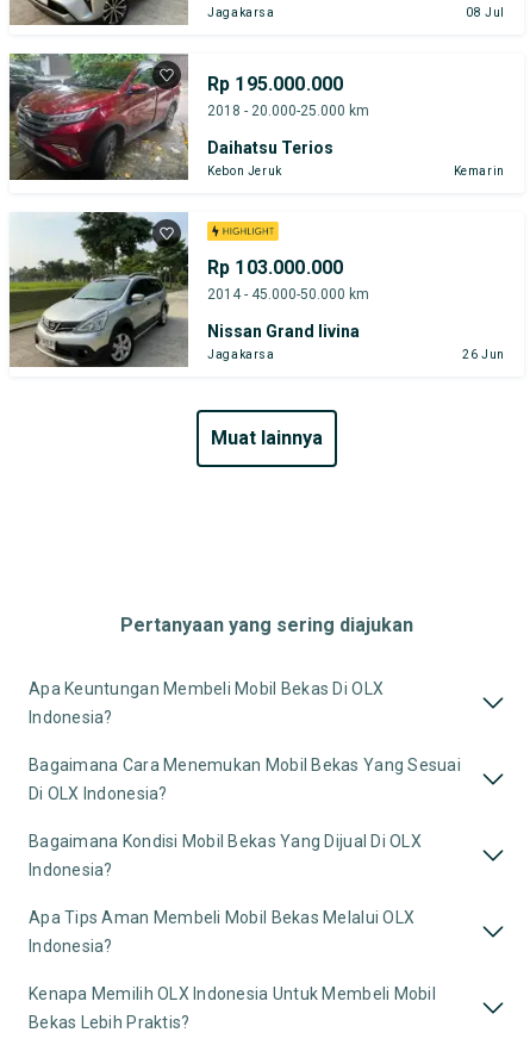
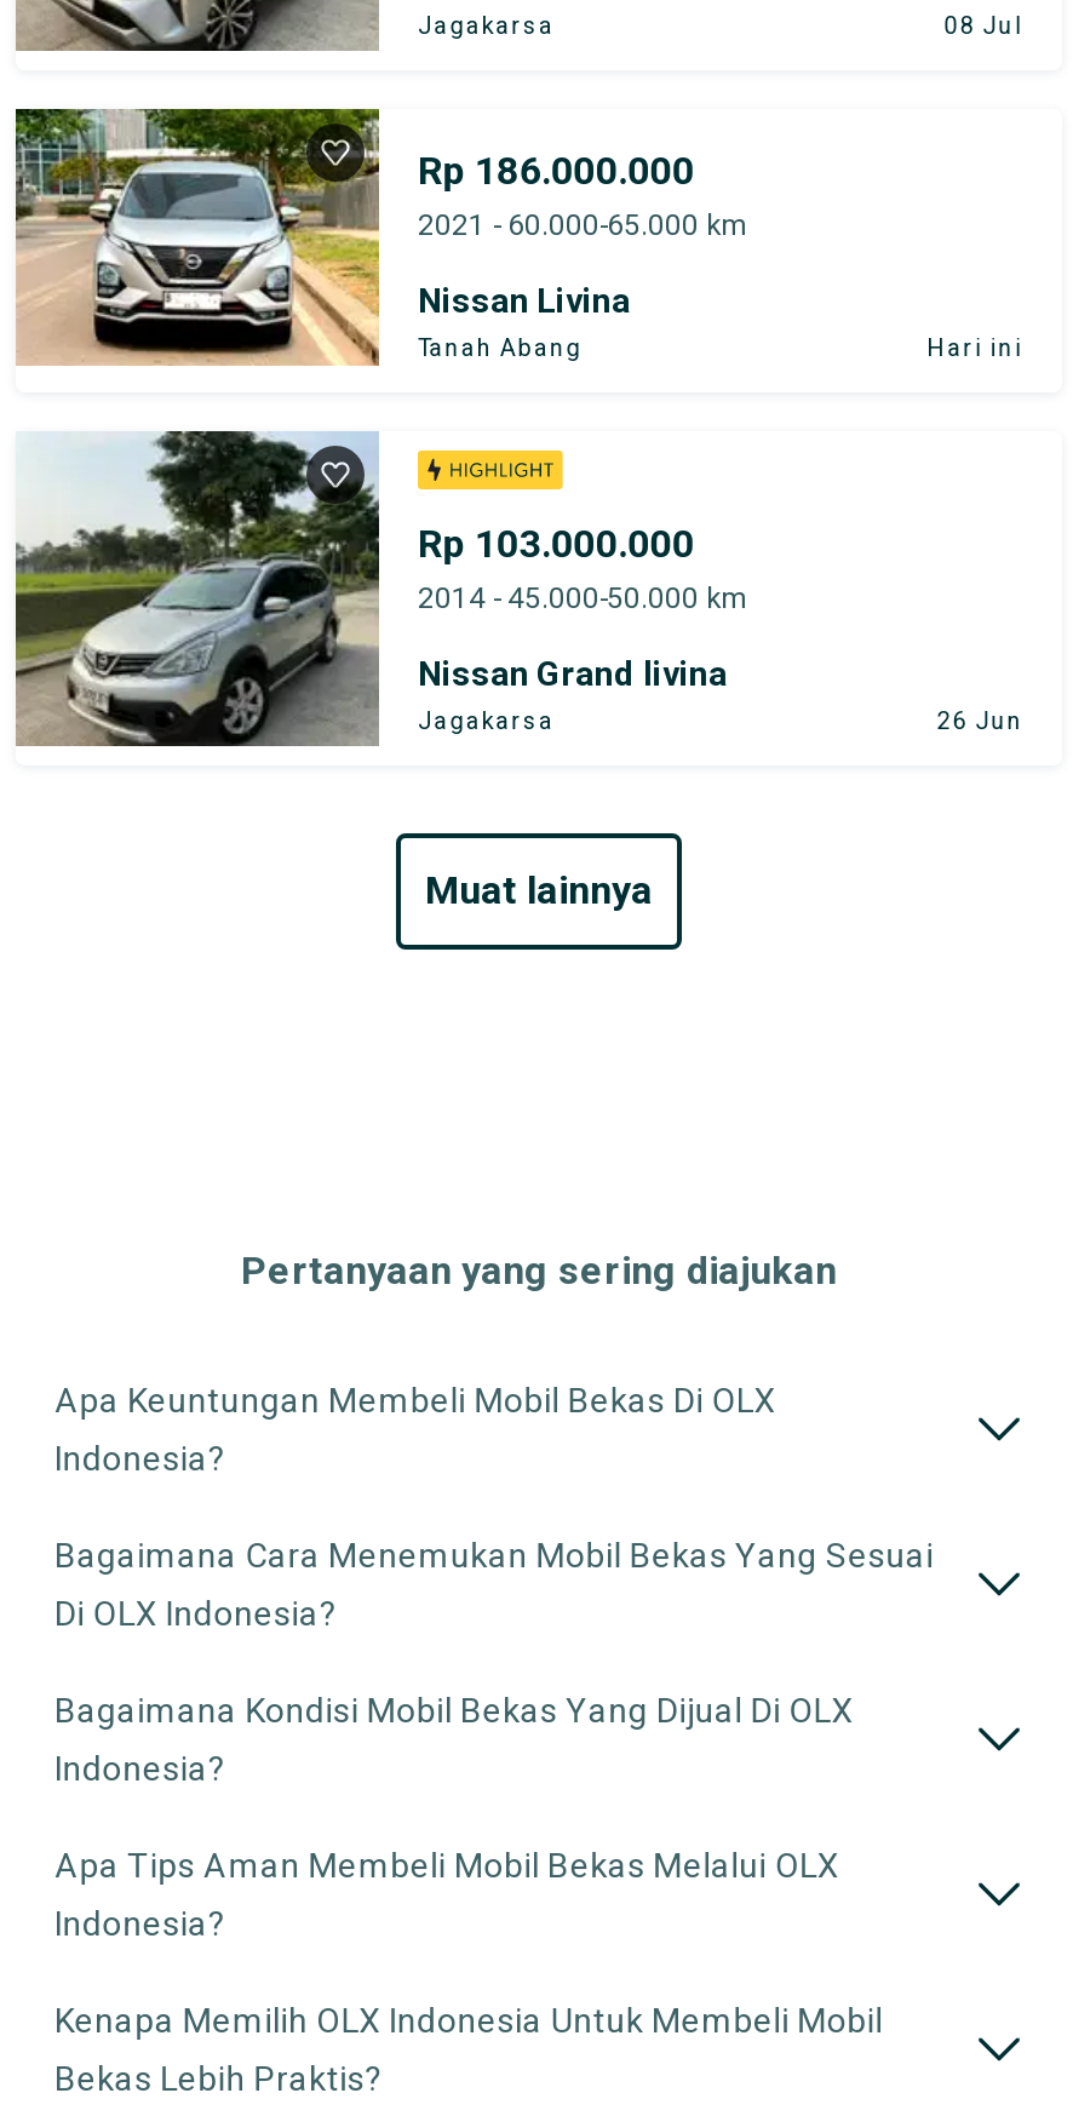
- [image]
- Rp 195.000.000
- 2018 - 20.000-25.000 km
+ [image]
+ Rp 186.000.000
+ 2021 - 60.000-65.000 km

- Daihatsu Terios
- Kebon Jeruk
- Kemarin
+ Nissan Livina
+ Tanah Abang
+ Hari ini
